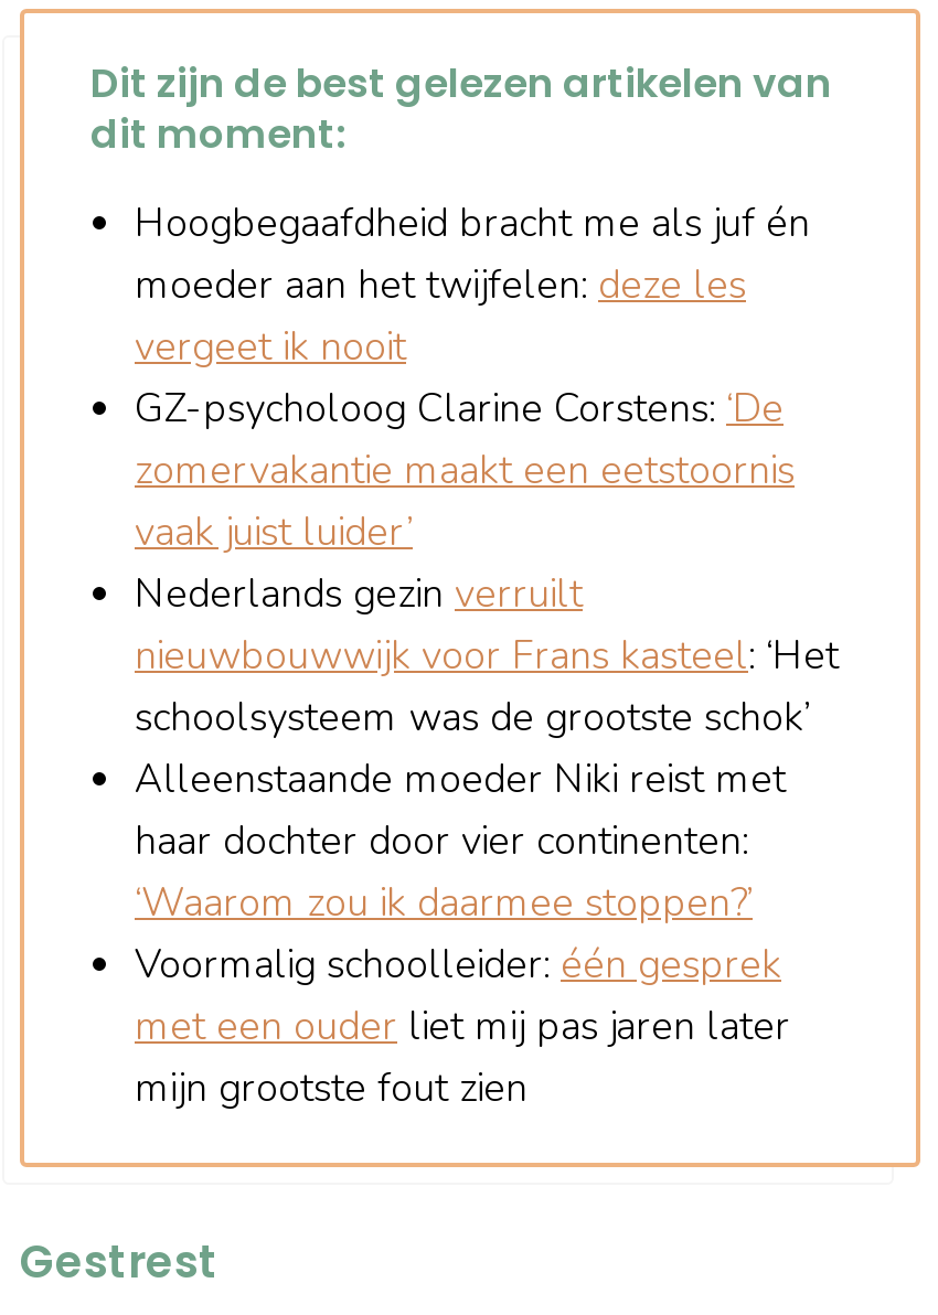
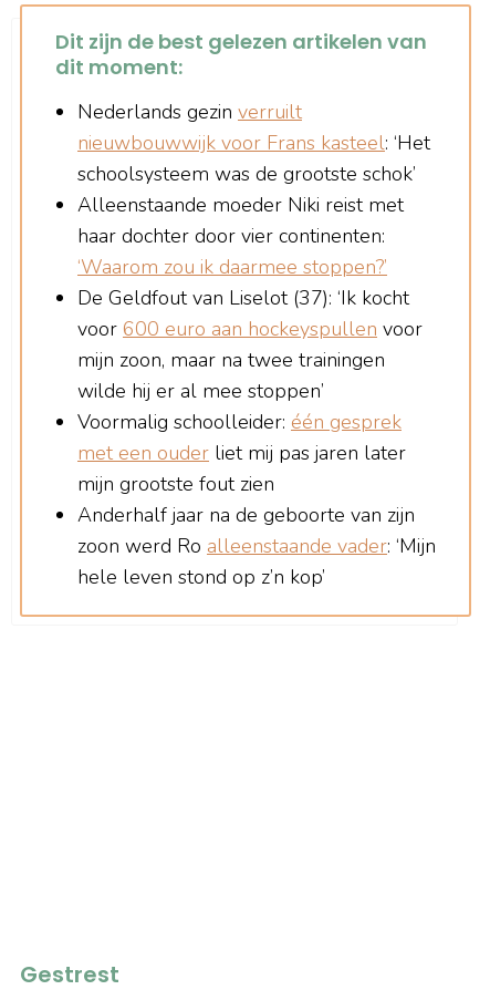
- Hoogbegaafdheid bracht me als juf én
- moeder aan het twijfelen: deze les
- vergeet ik nooit
- GZ-psycholoog Clarine Corstens: ‘De
- zomervakantie maakt een eetstoornis
- vaak juist luider’

moved up: Nederlands gezin verruilt | nieuwbouwwijk voor Frans kasteel: ‘Het | schoolsysteem was de grootste schok’ | Alleenstaande moeder Niki reist met | haar dochter door vier continenten: | ‘Waarom zou ik daarmee stoppen?’

+ De Geldfout van Liselot (37): ‘Ik kocht
+ voor 600 euro aan hockeyspullen voor
+ mijn zoon, maar na twee trainingen
+ wilde hij er al mee stoppen’

moved up: Voormalig schoolleider: één gesprek | met een ouder liet mij pas jaren later | mijn grootste fout zien

+ Anderhalf jaar na de geboorte van zijn
+ zoon werd Ro alleenstaande vader: ‘Mijn
+ hele leven stond op z’n kop’
